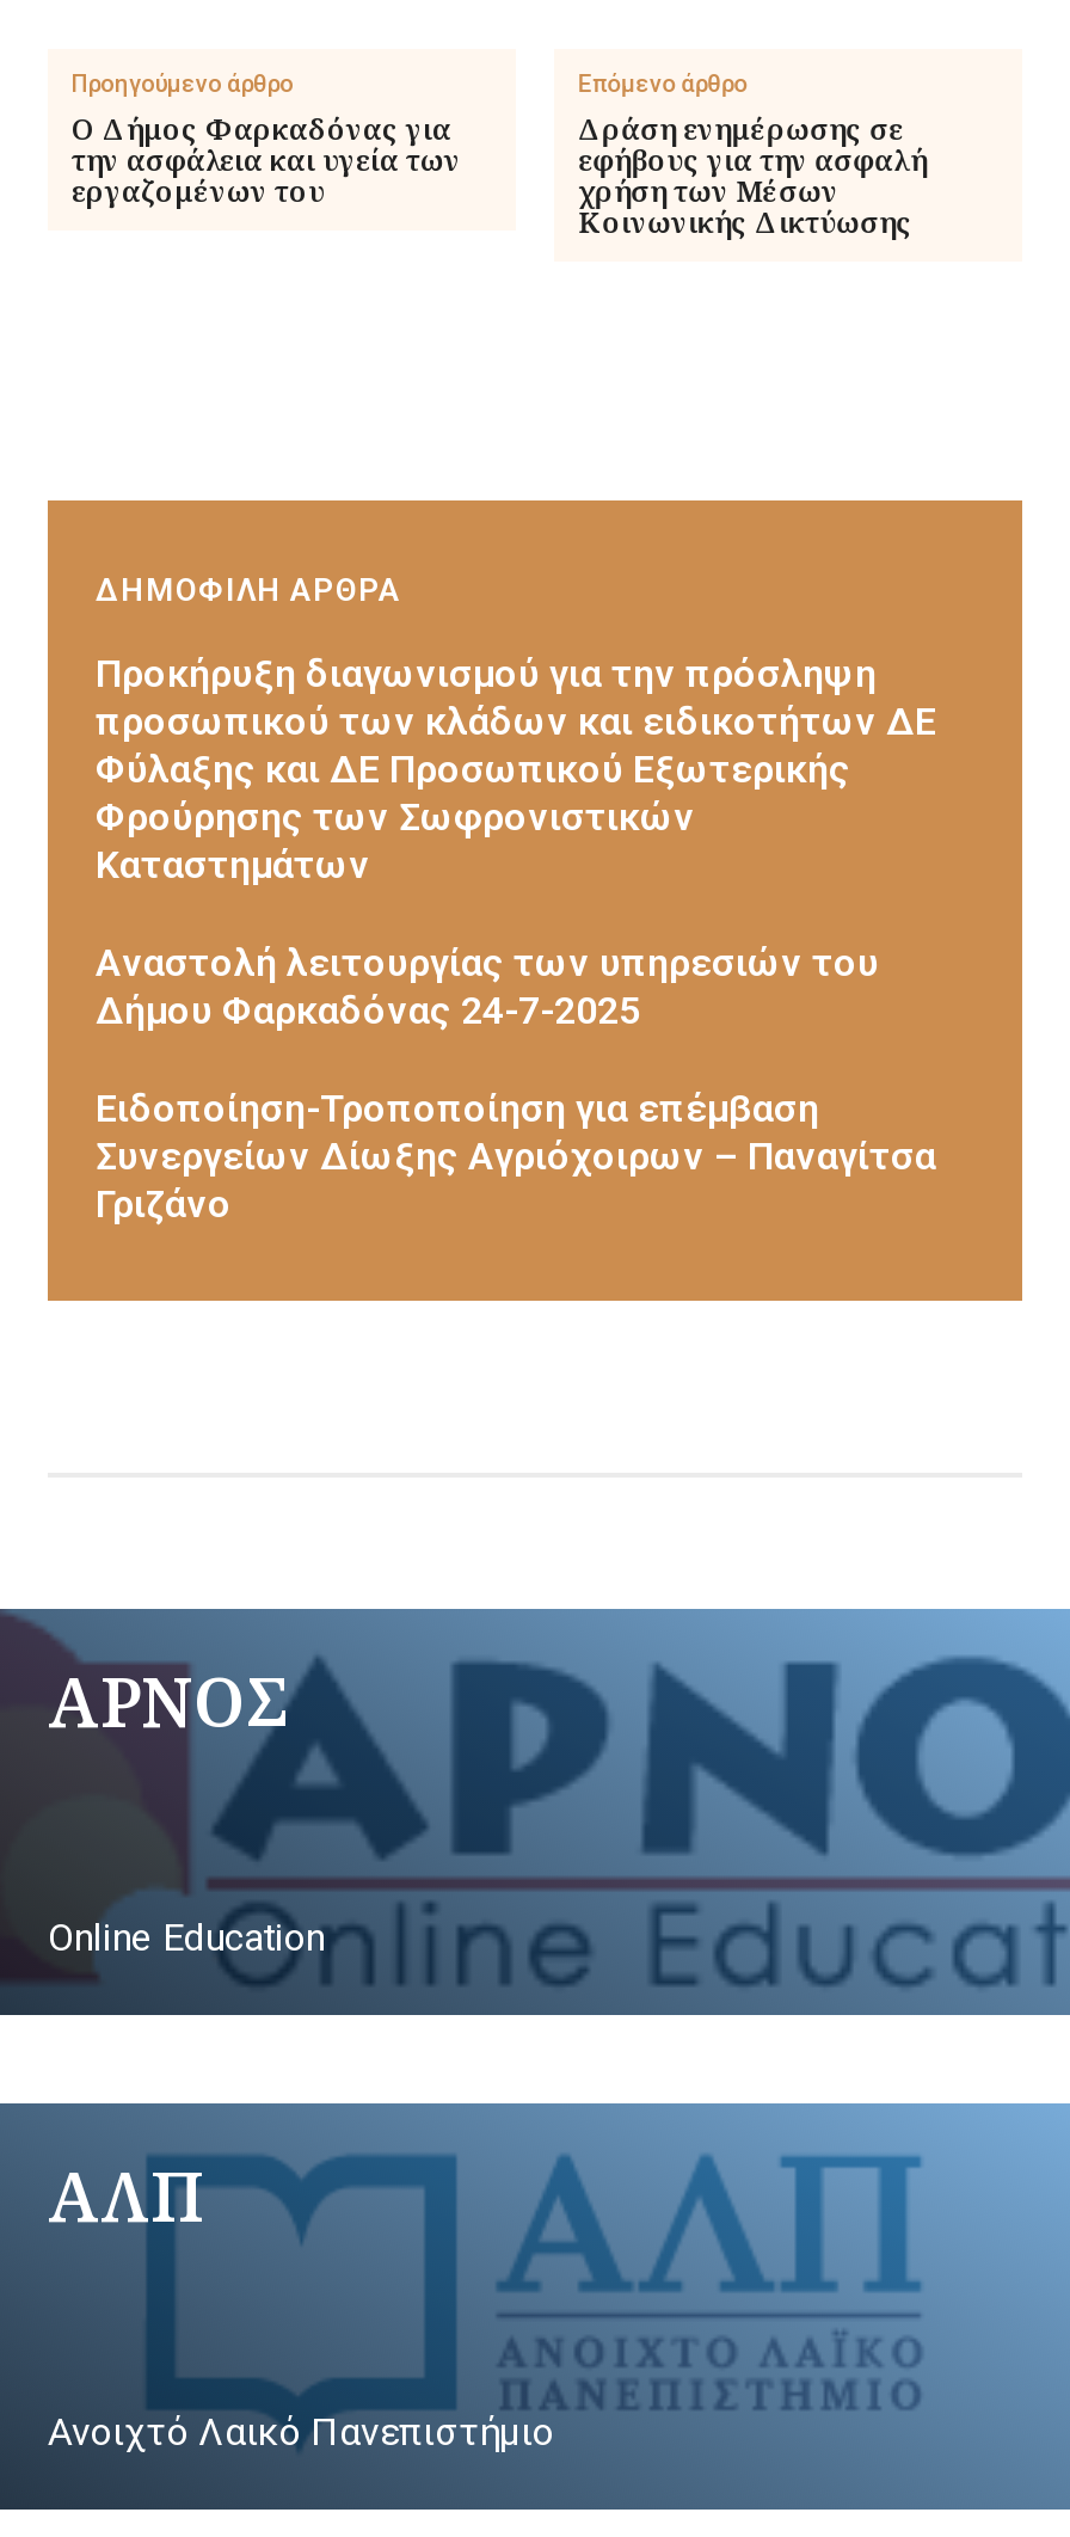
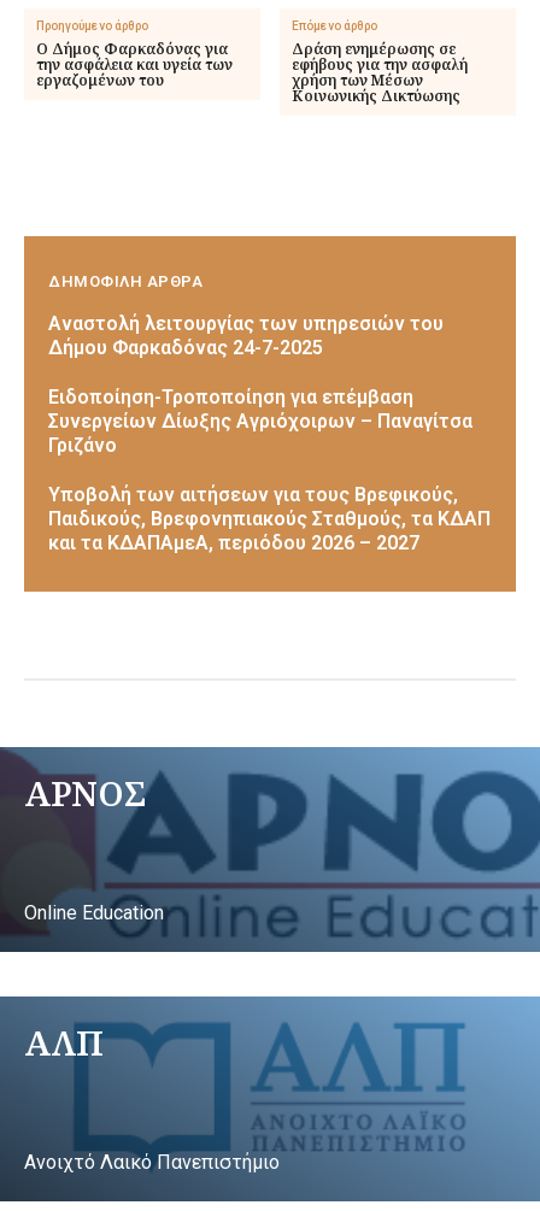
- Προκήρυξη διαγωνισμού για την πρόσληψη
- προσωπικού των κλάδων και ειδικοτήτων ΔΕ
- Φύλαξης και ΔΕ Προσωπικού Εξωτερικής
- Φρούρησης των Σωφρονιστικών
- Καταστημάτων

moved up: Αναστολή λειτουργίας των υπηρεσιών του | Δήμου Φαρκαδόνας 24-7-2025 | Ειδοποίηση-Τροποποίηση για επέμβαση | Συνεργείων Δίωξης Αγριόχοιρων – Παναγίτσα | Γριζάνο

+ Υποβολή των αιτήσεων για τους Βρεφικούς,
+ Παιδικούς, Βρεφονηπιακούς Σταθμούς, τα ΚΔΑΠ
+ και τα ΚΔΑΠΑμεΑ, περιόδου 2026 – 2027
